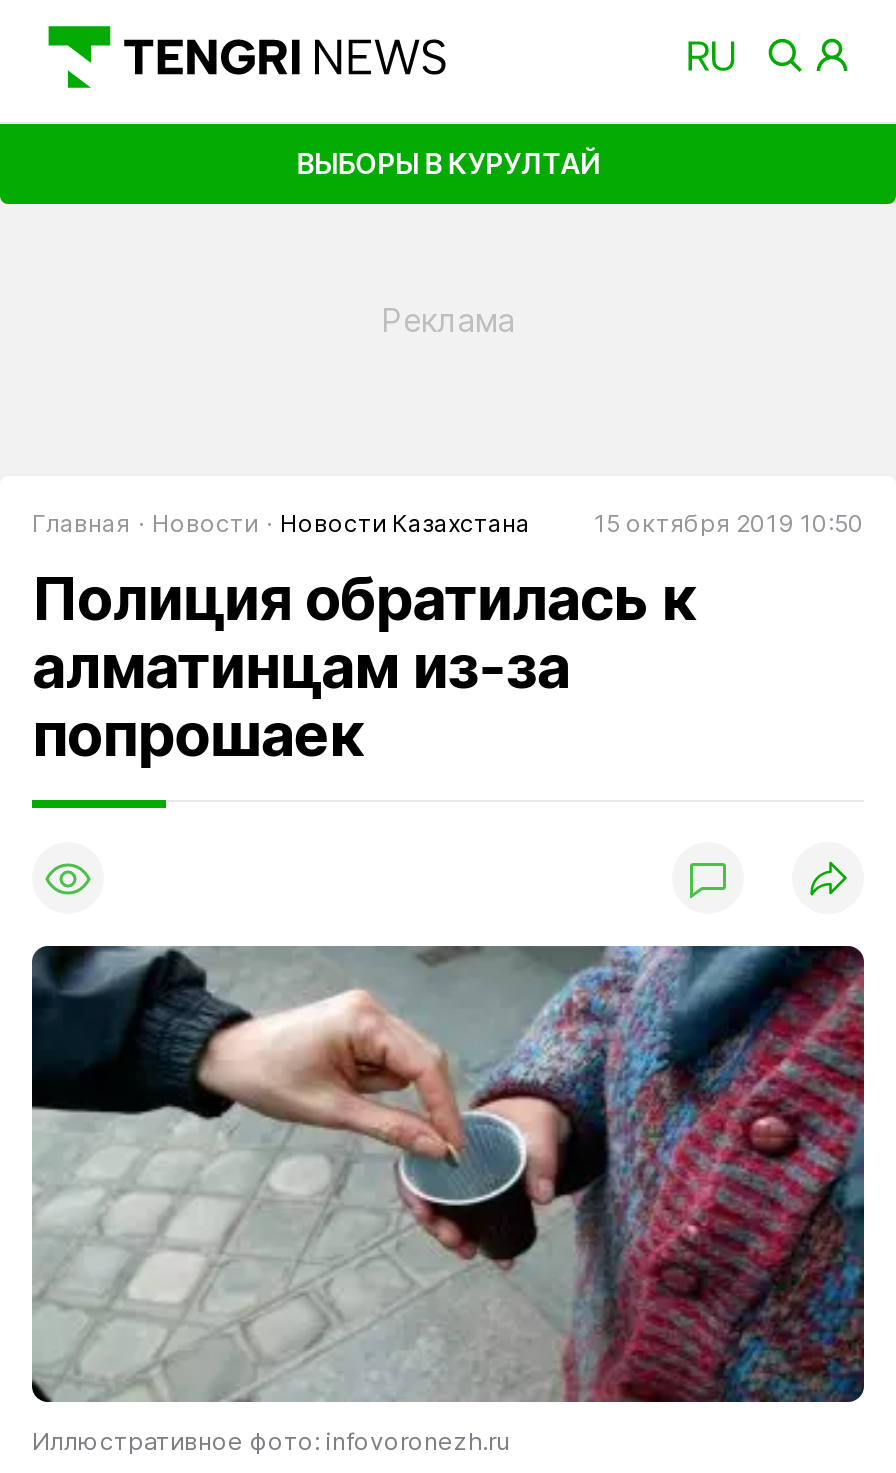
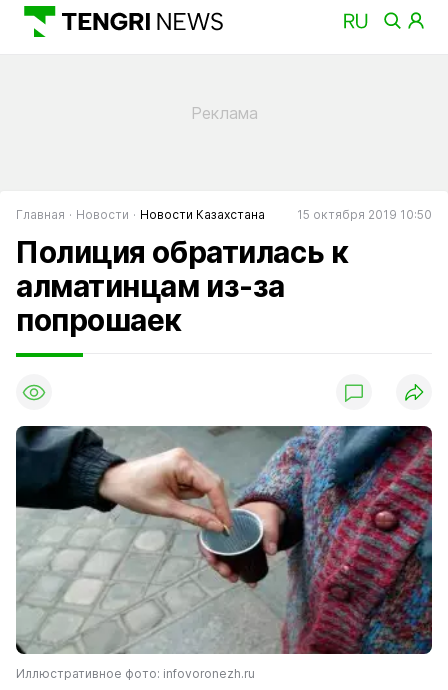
- ВЫБОРЫ В КУРУЛТАЙ
